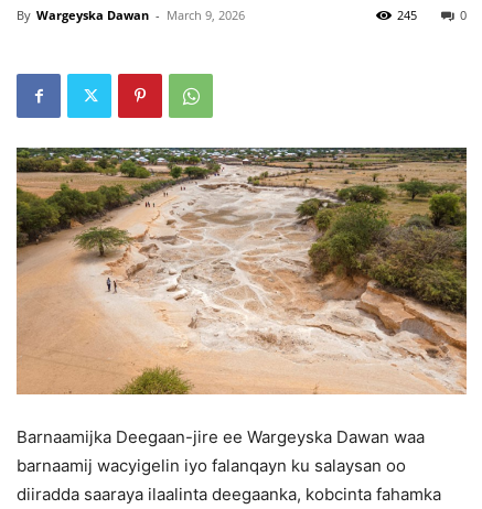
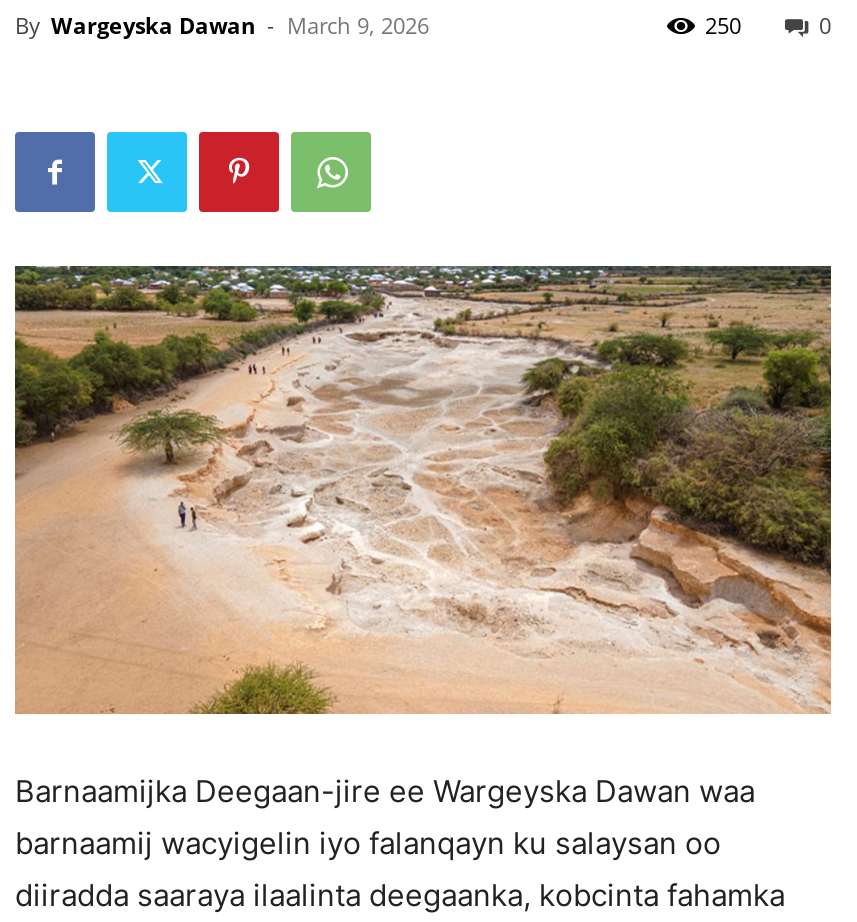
- 245
+ 250
